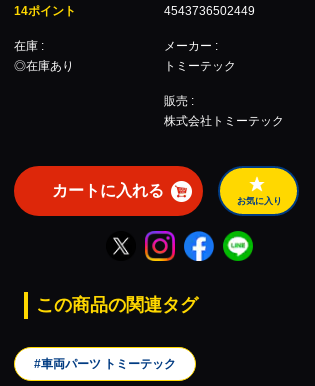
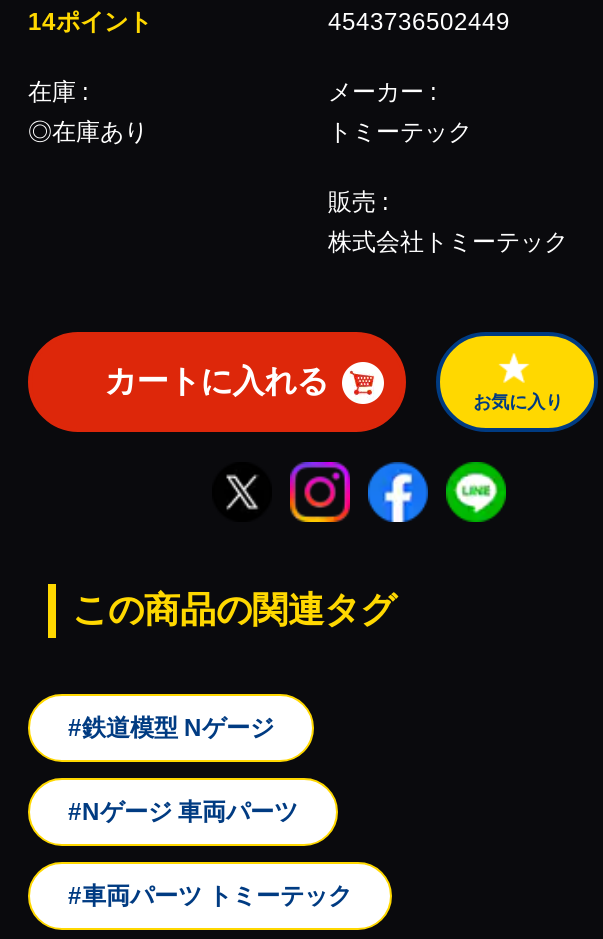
+ #鉄道模型 Nゲージ
+ #Nゲージ 車両パーツ
